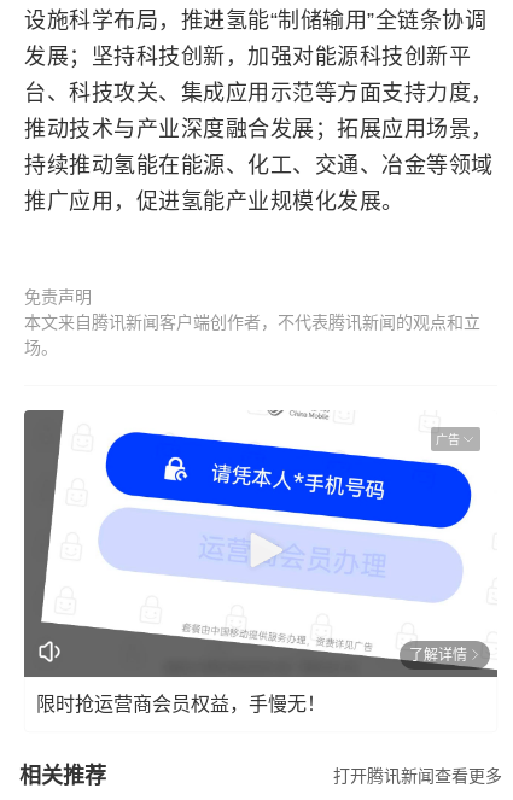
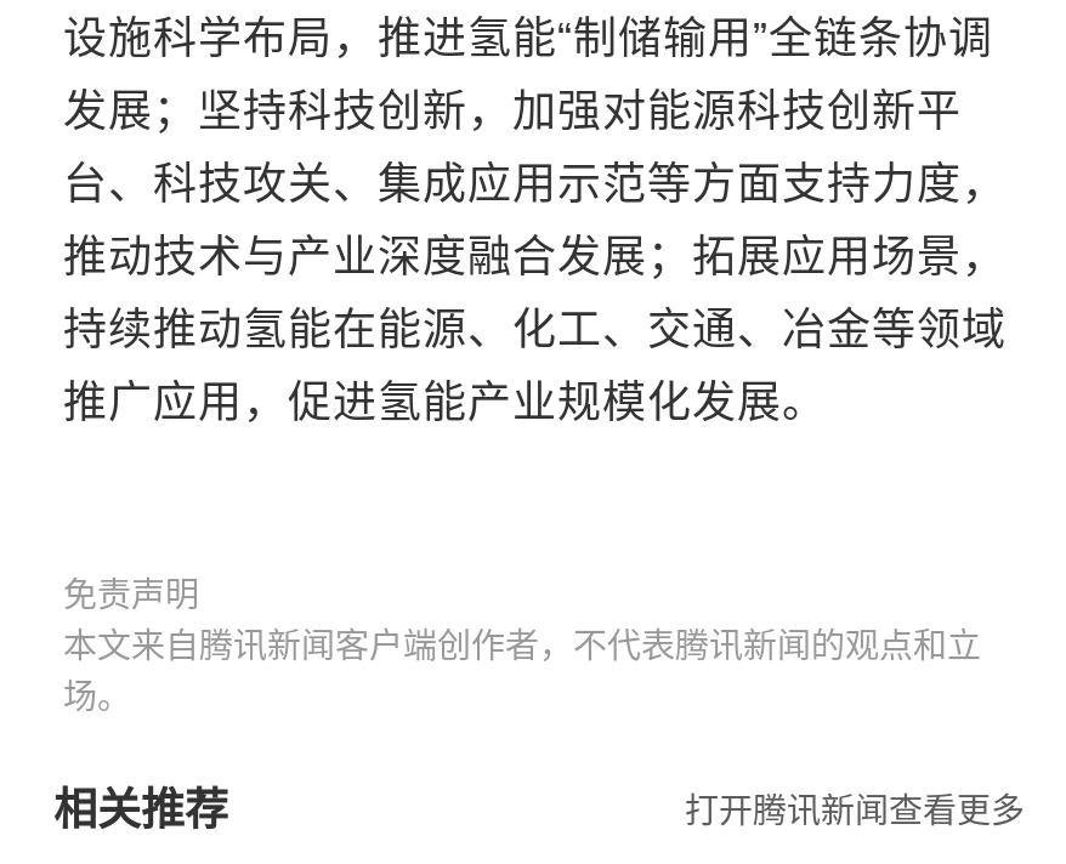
- [image]
- 广告

- 了解详情
- 限时抢运营商会员权益，手慢无！
